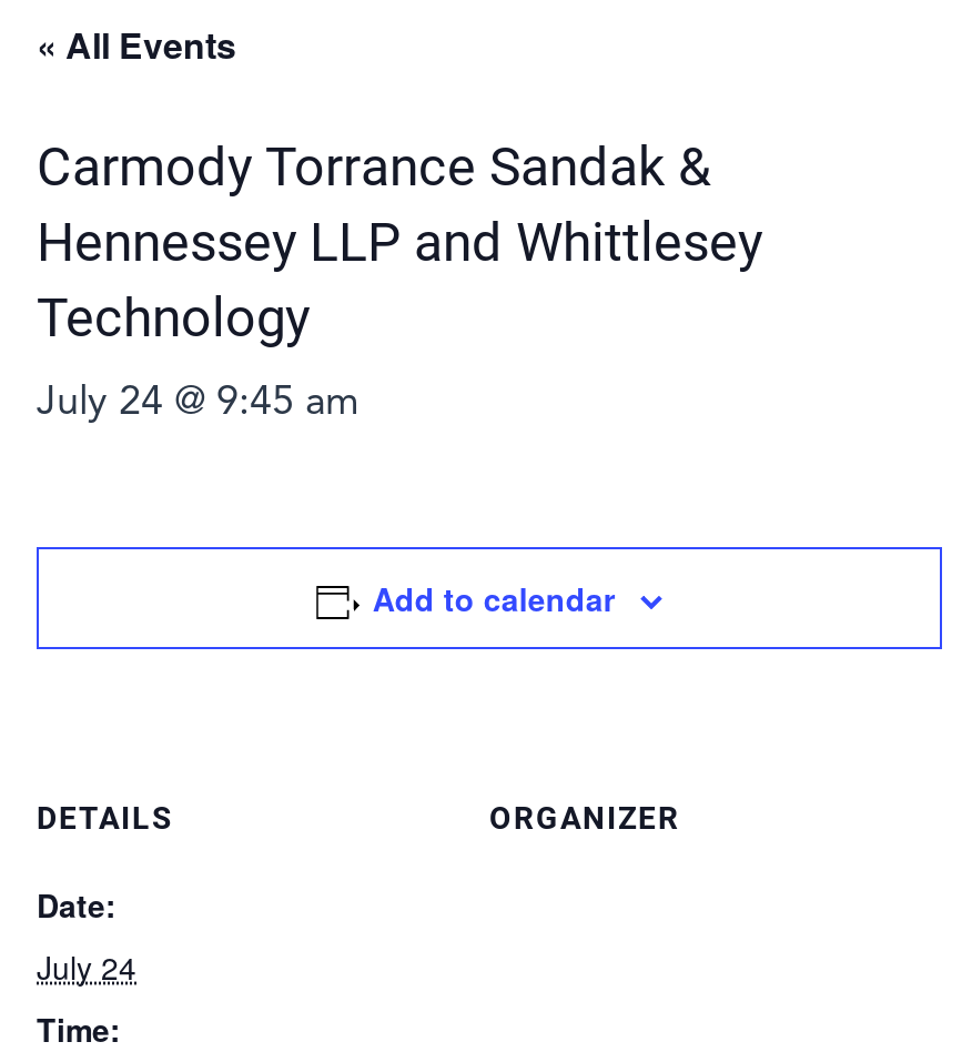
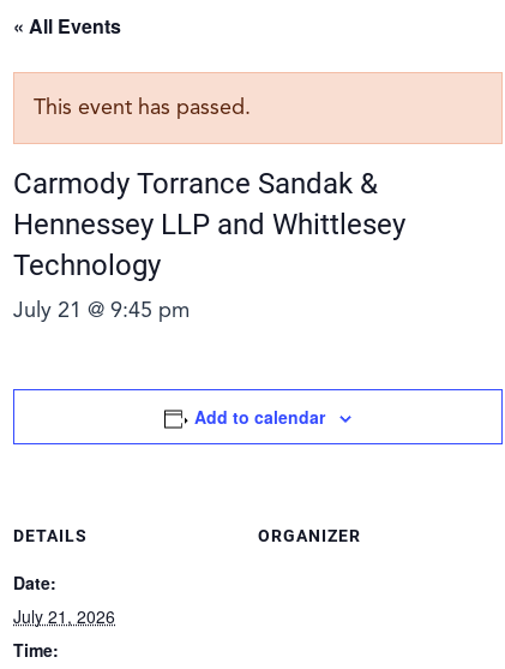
+ This event has passed.

- July 24 @ 9:45 am
+ July 21 @ 9:45 pm

- July 24
+ July 21, 2026
